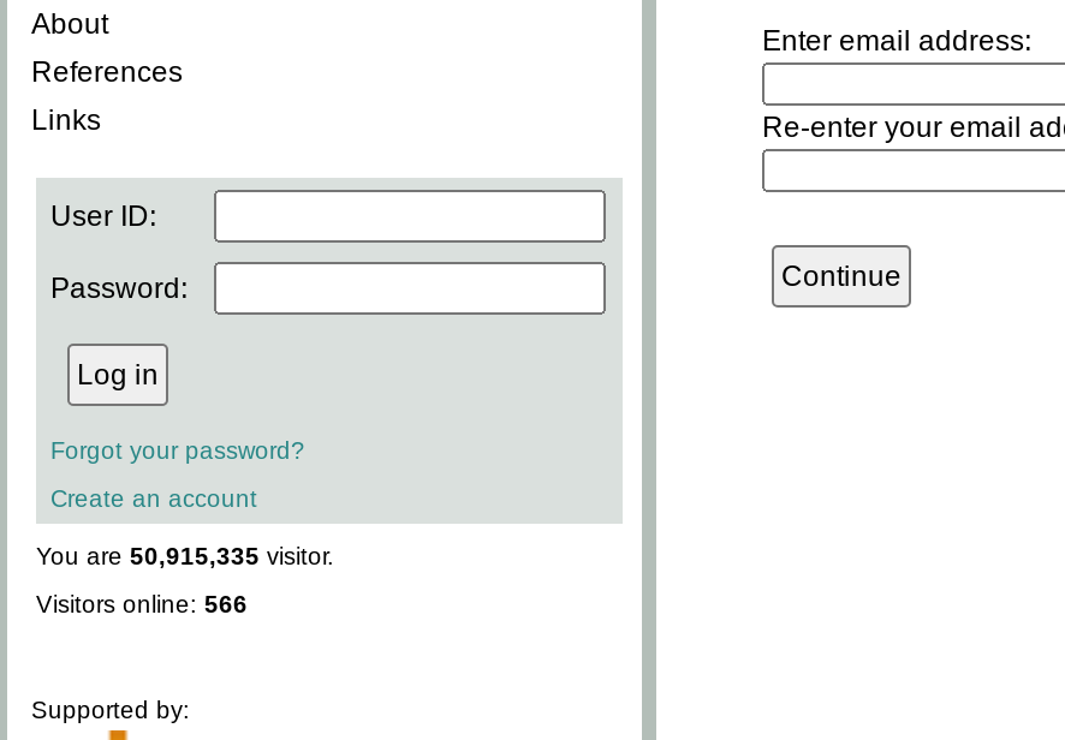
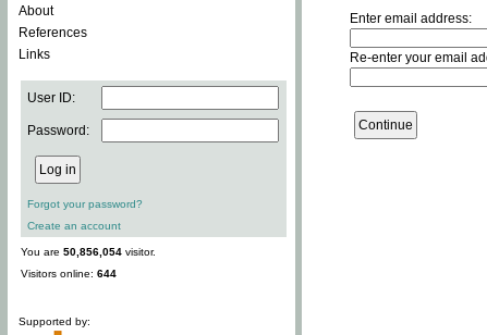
- You are 50,915,335 visitor.
+ You are 50,856,054 visitor.

- Visitors online: 566
+ Visitors online: 644
